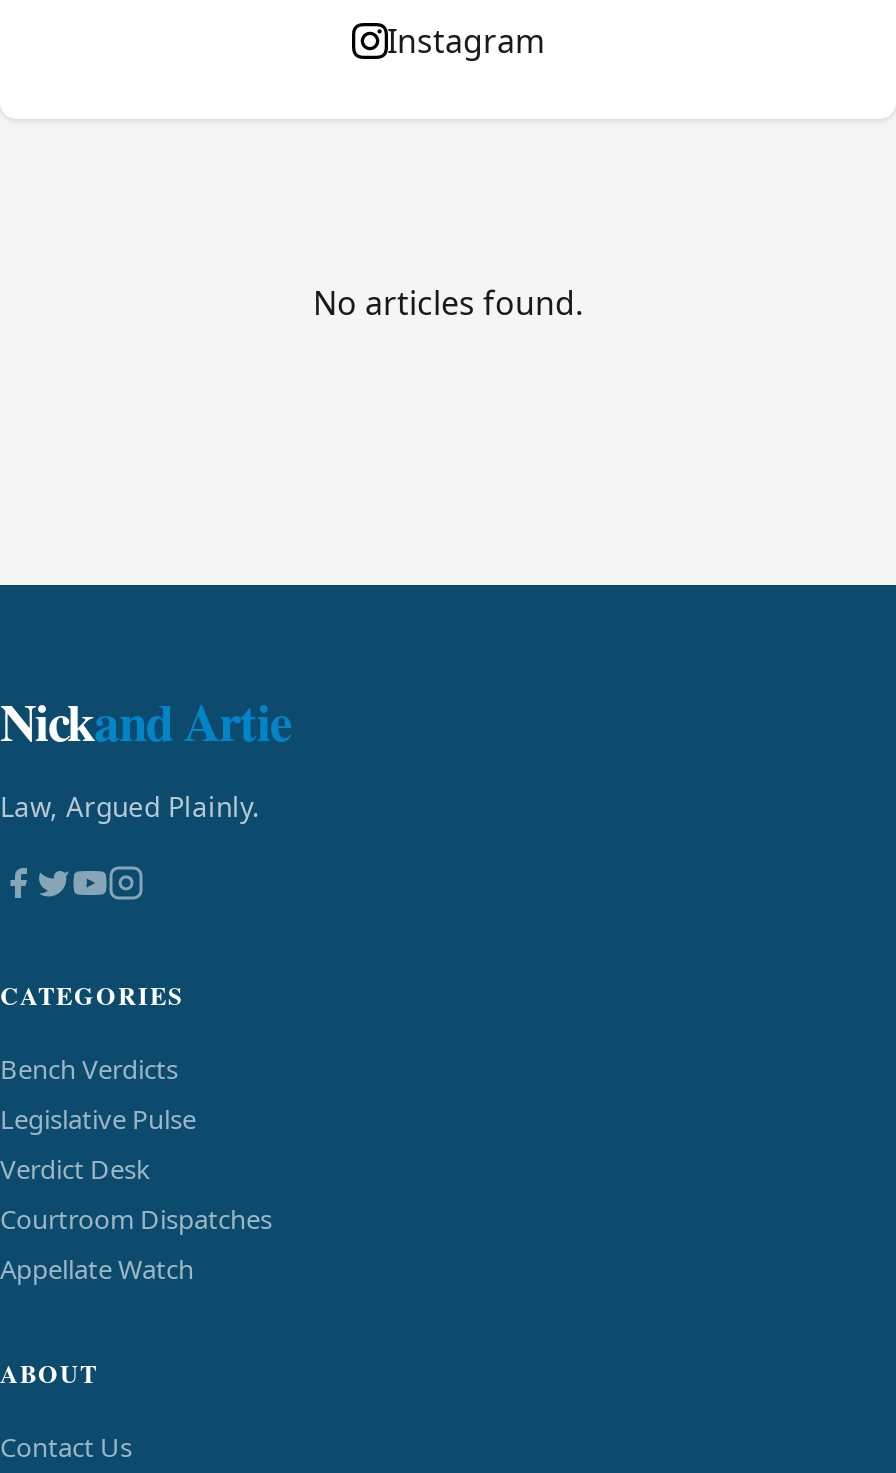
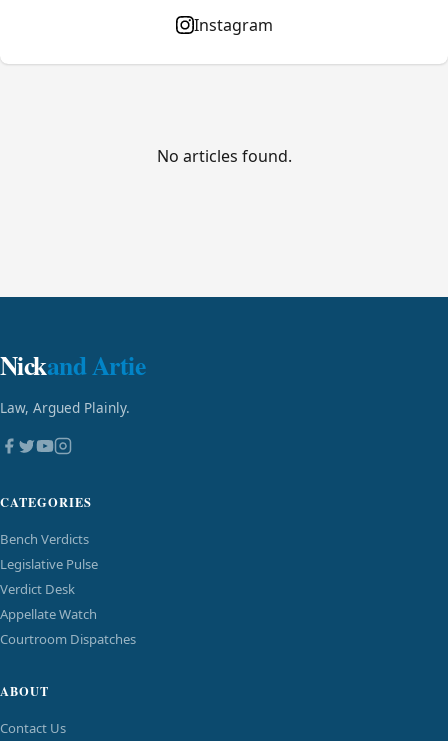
moved down: Courtroom Dispatches

moved up: Appellate Watch
